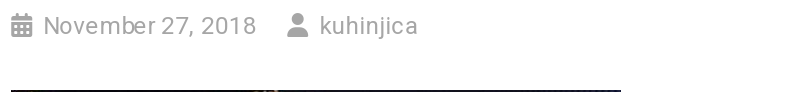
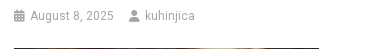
- November 27, 2018
+ August 8, 2025
